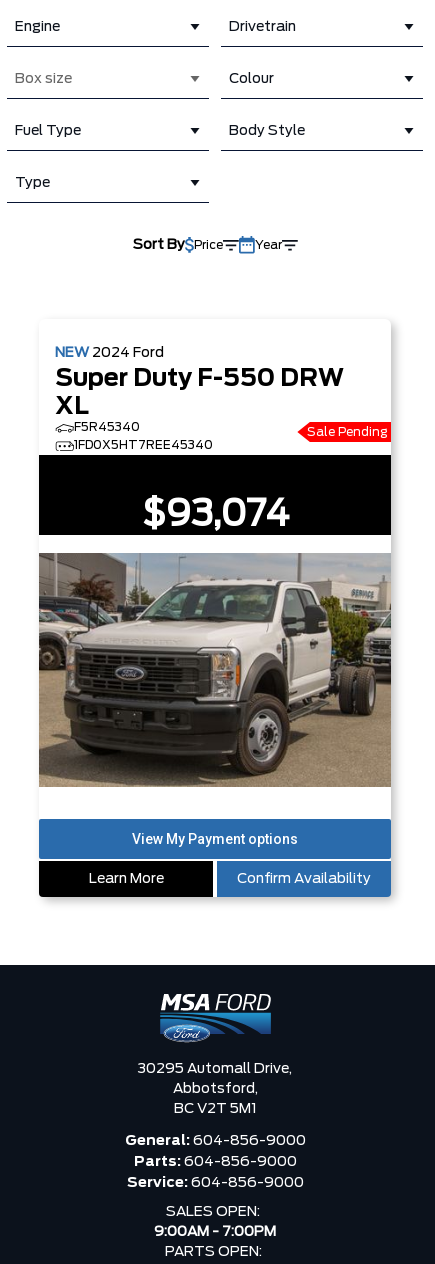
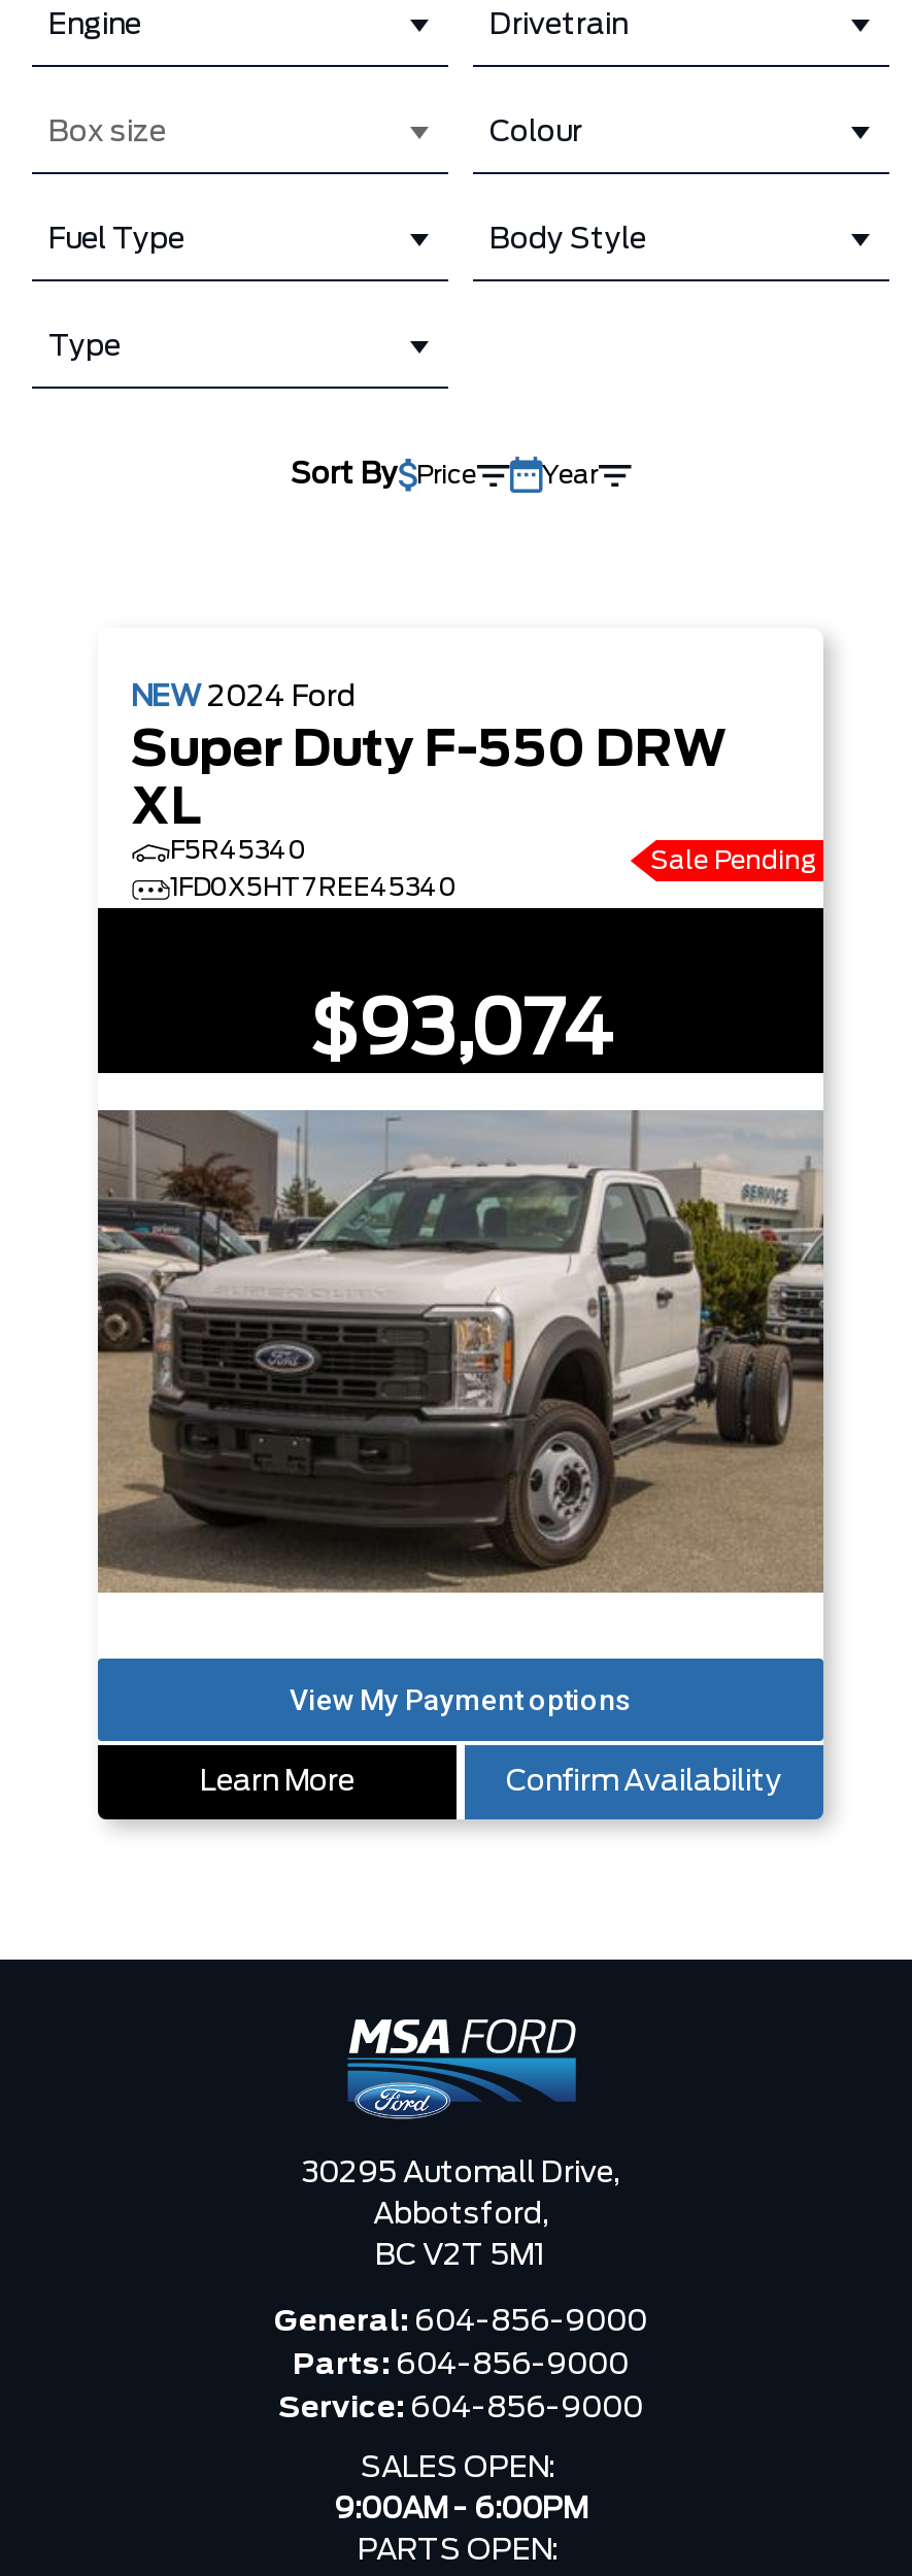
- 9:00AM - 7:00PM
+ 9:00AM - 6:00PM
